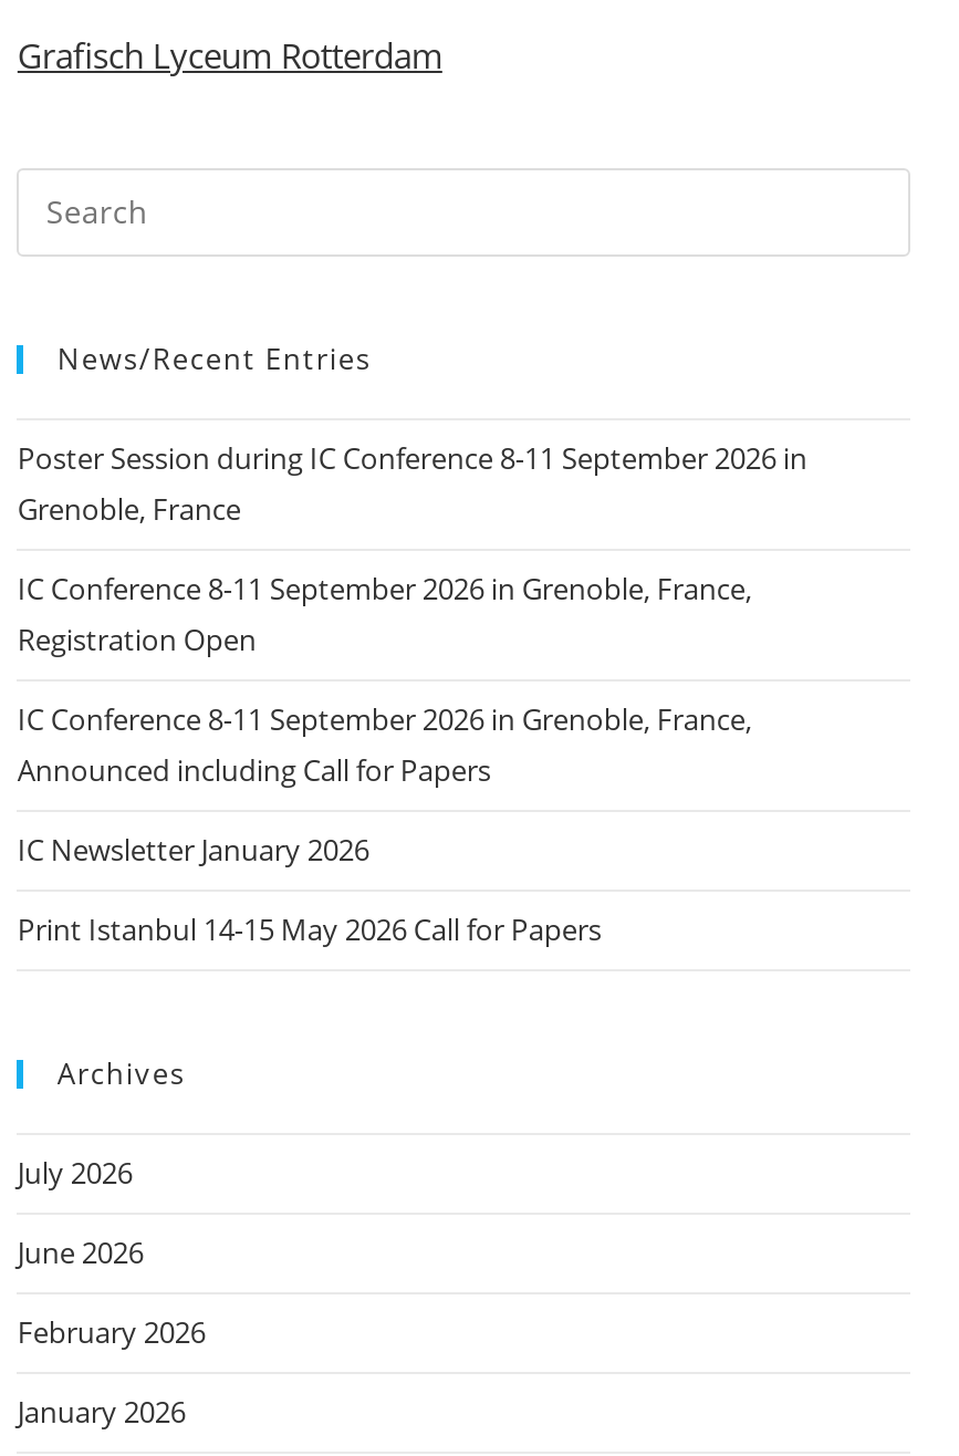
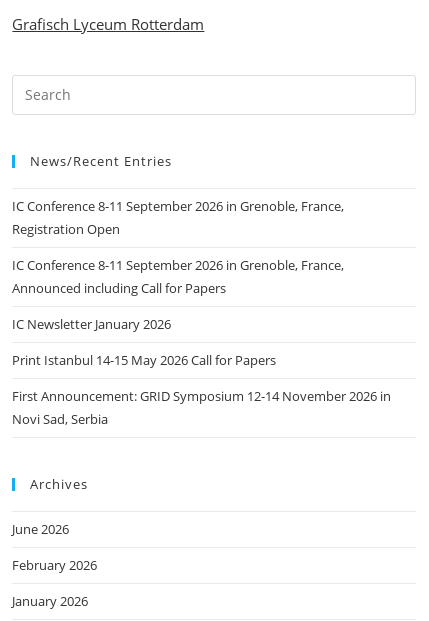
- Poster Session during IC Conference 8-11 September 2026 in
- Grenoble, France

moved up: IC Conference 8-11 September 2026 in Grenoble, France, | Registration Open | IC Conference 8-11 September 2026 in Grenoble, France, | Announced including Call for Papers | IC Newsletter January 2026 | Print Istanbul 14-15 May 2026 Call for Papers

+ First Announcement: GRID Symposium 12-14 November 2026 in
+ Novi Sad, Serbia

- July 2026
